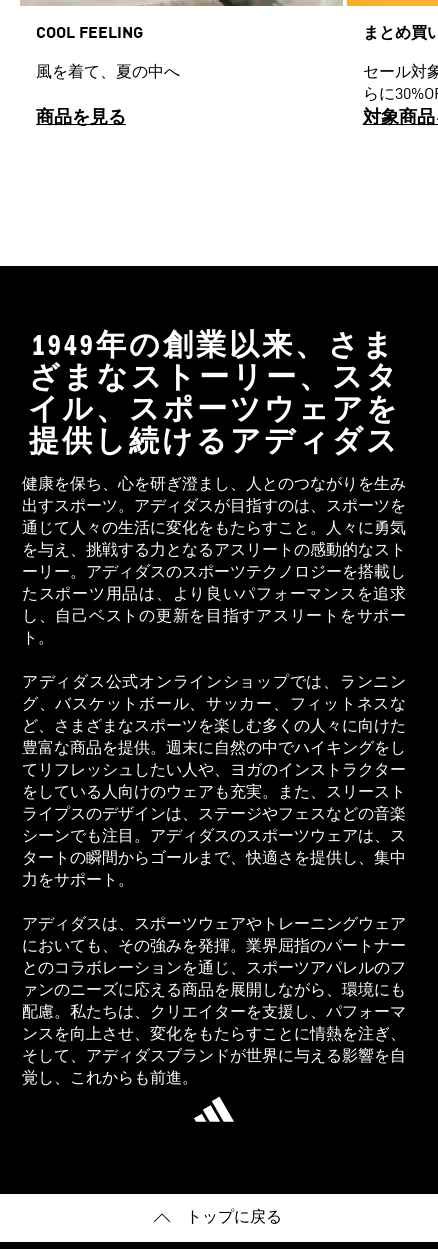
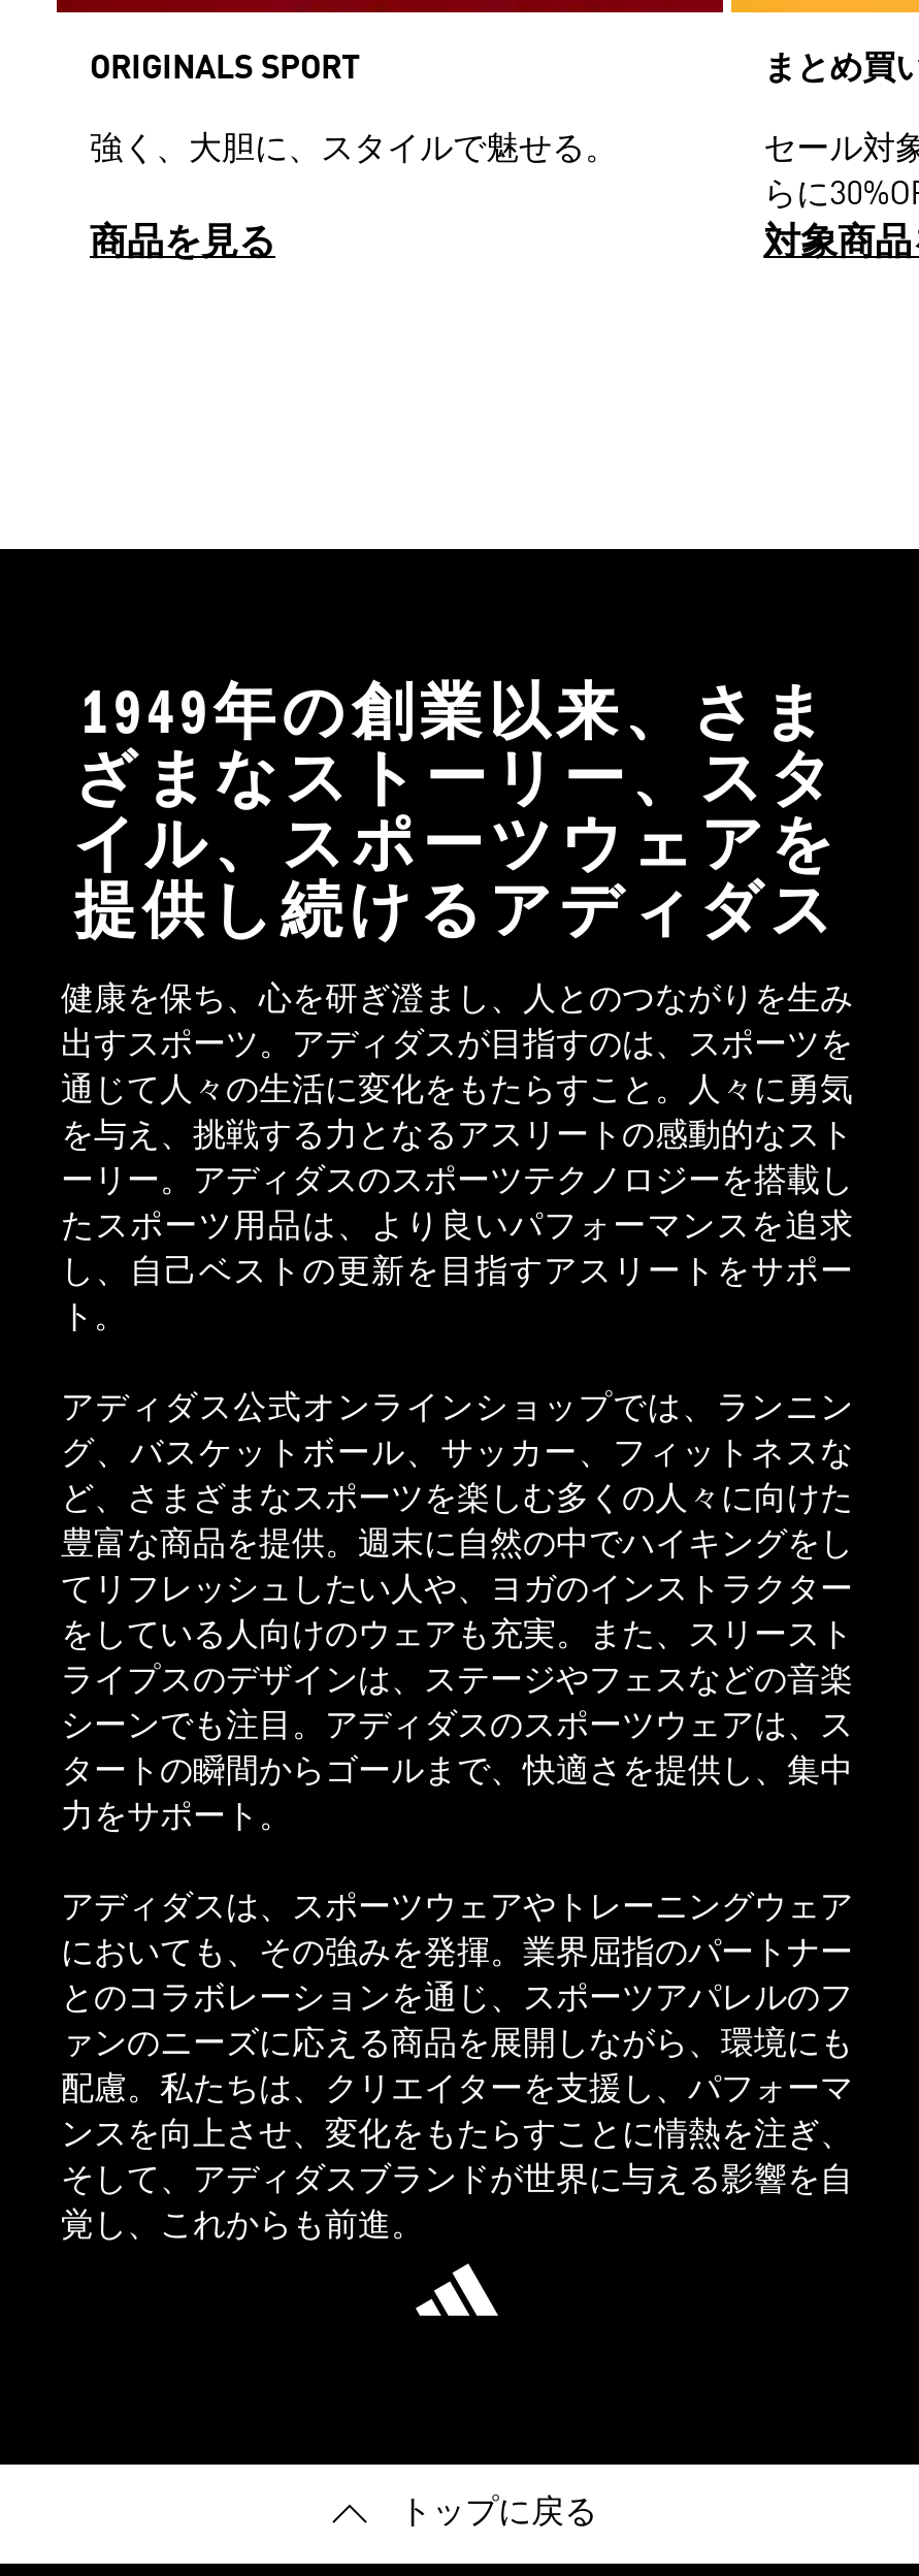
- COOL FEELING
+ ORIGINALS SPORT

- 風を着て、夏の中へ
+ 強く、大胆に、スタイルで魅せる。
